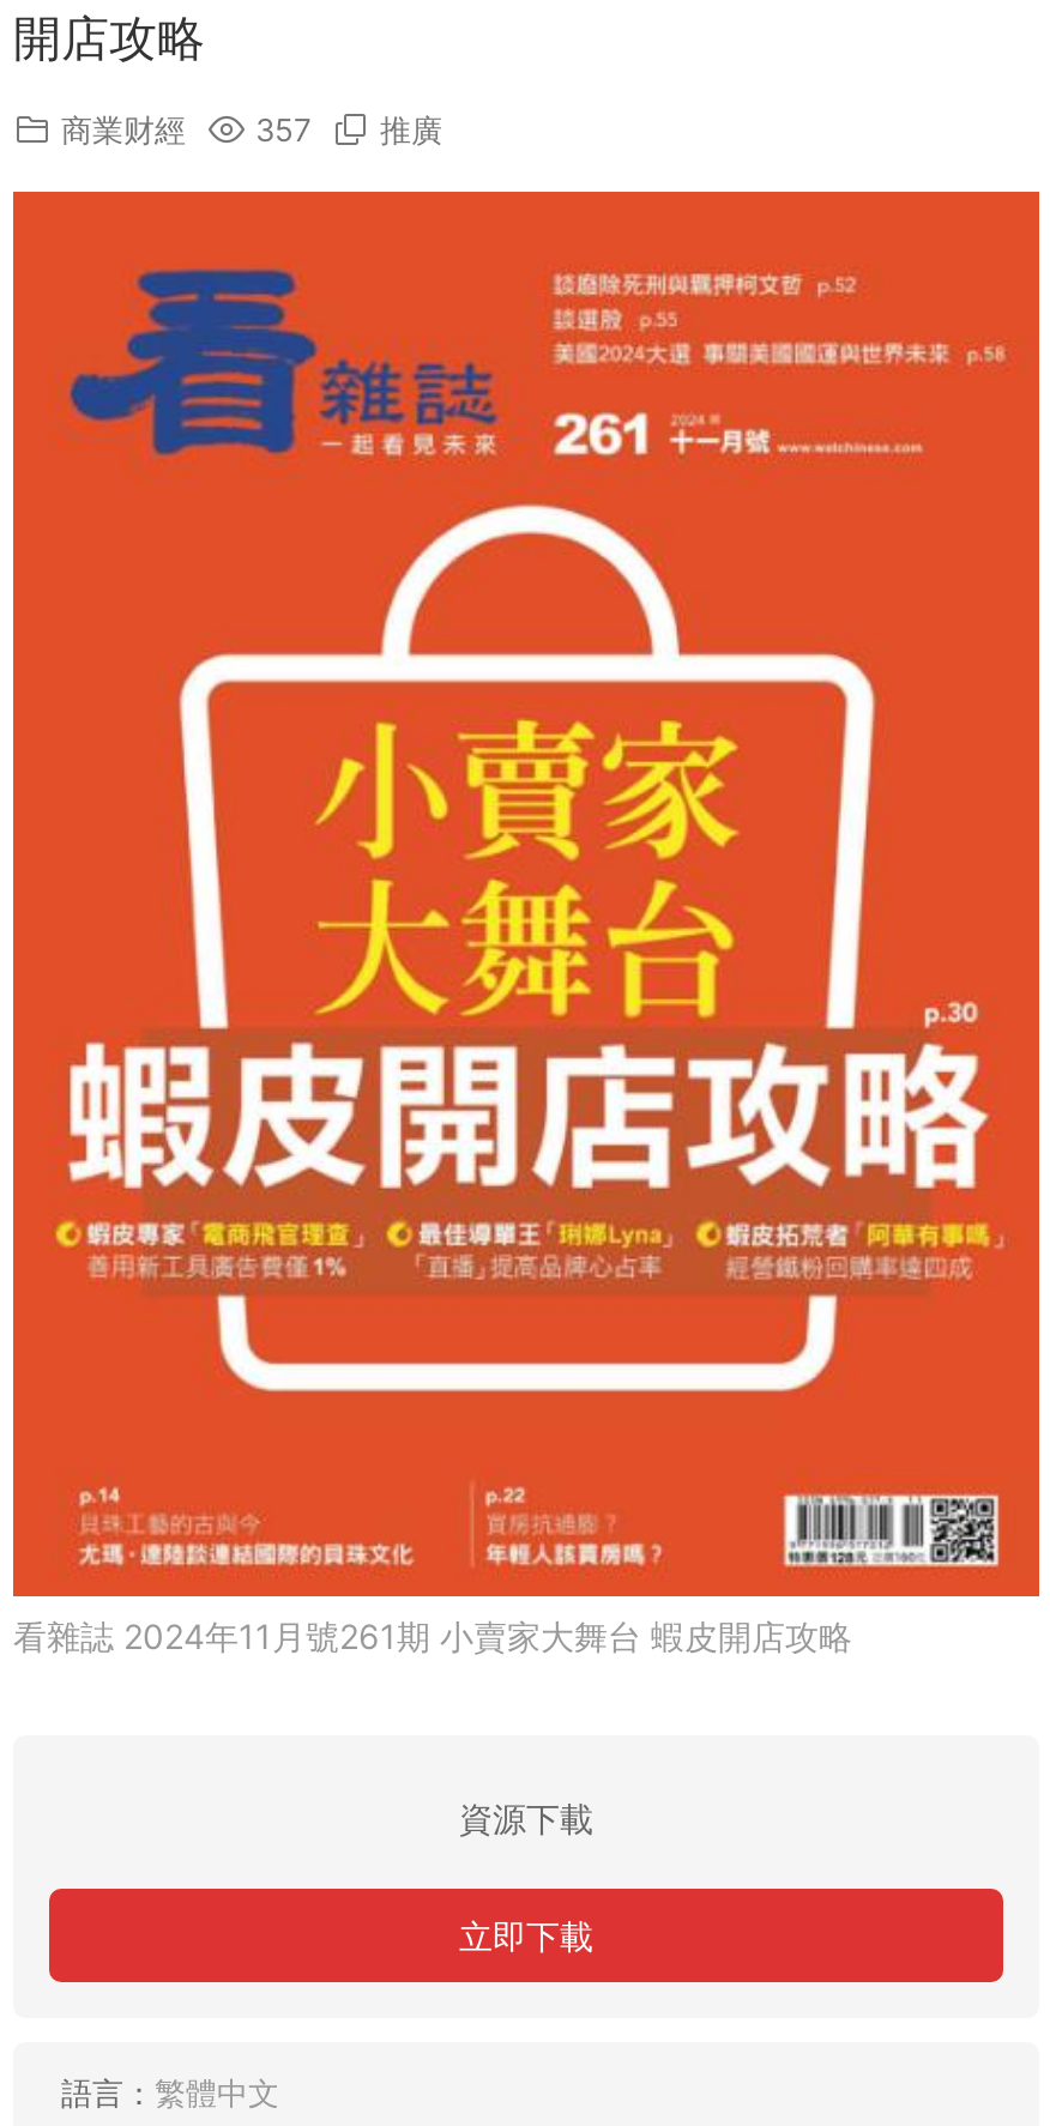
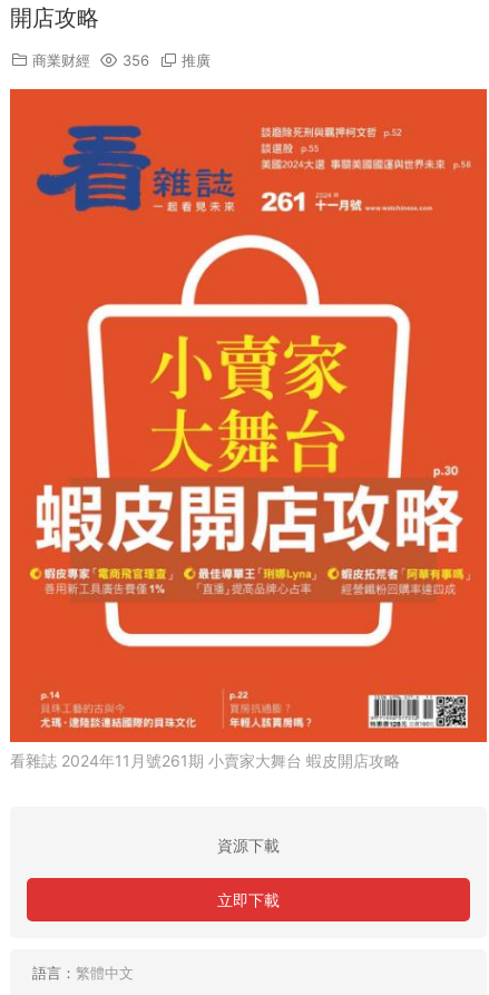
- 357
+ 356
